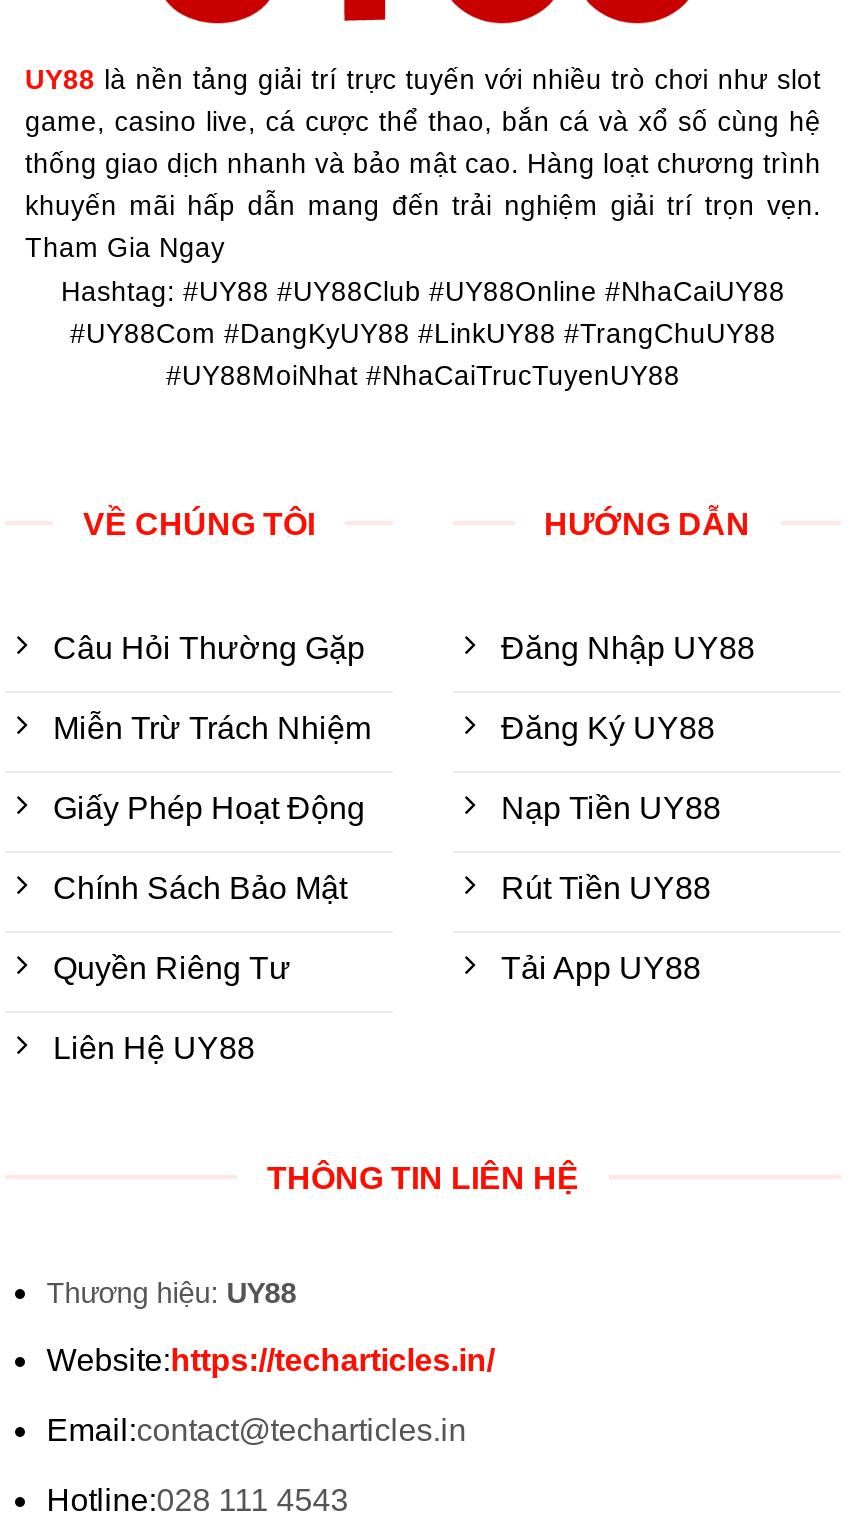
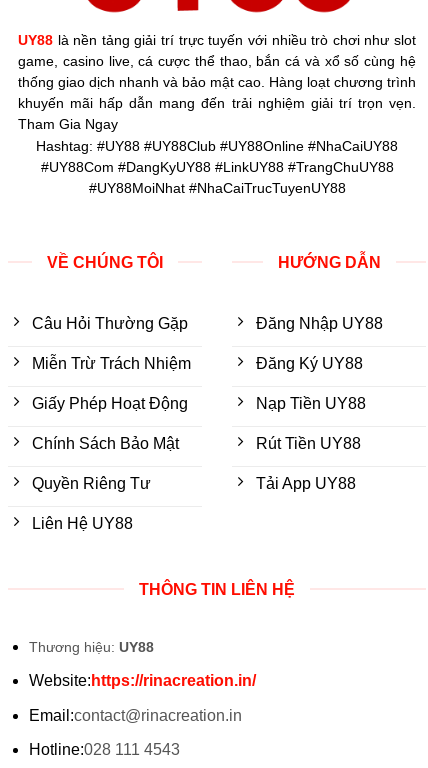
- Website:https://techarticles.in/
+ Website:https://rinacreation.in/

- Email:contact@techarticles.in
+ Email:contact@rinacreation.in
